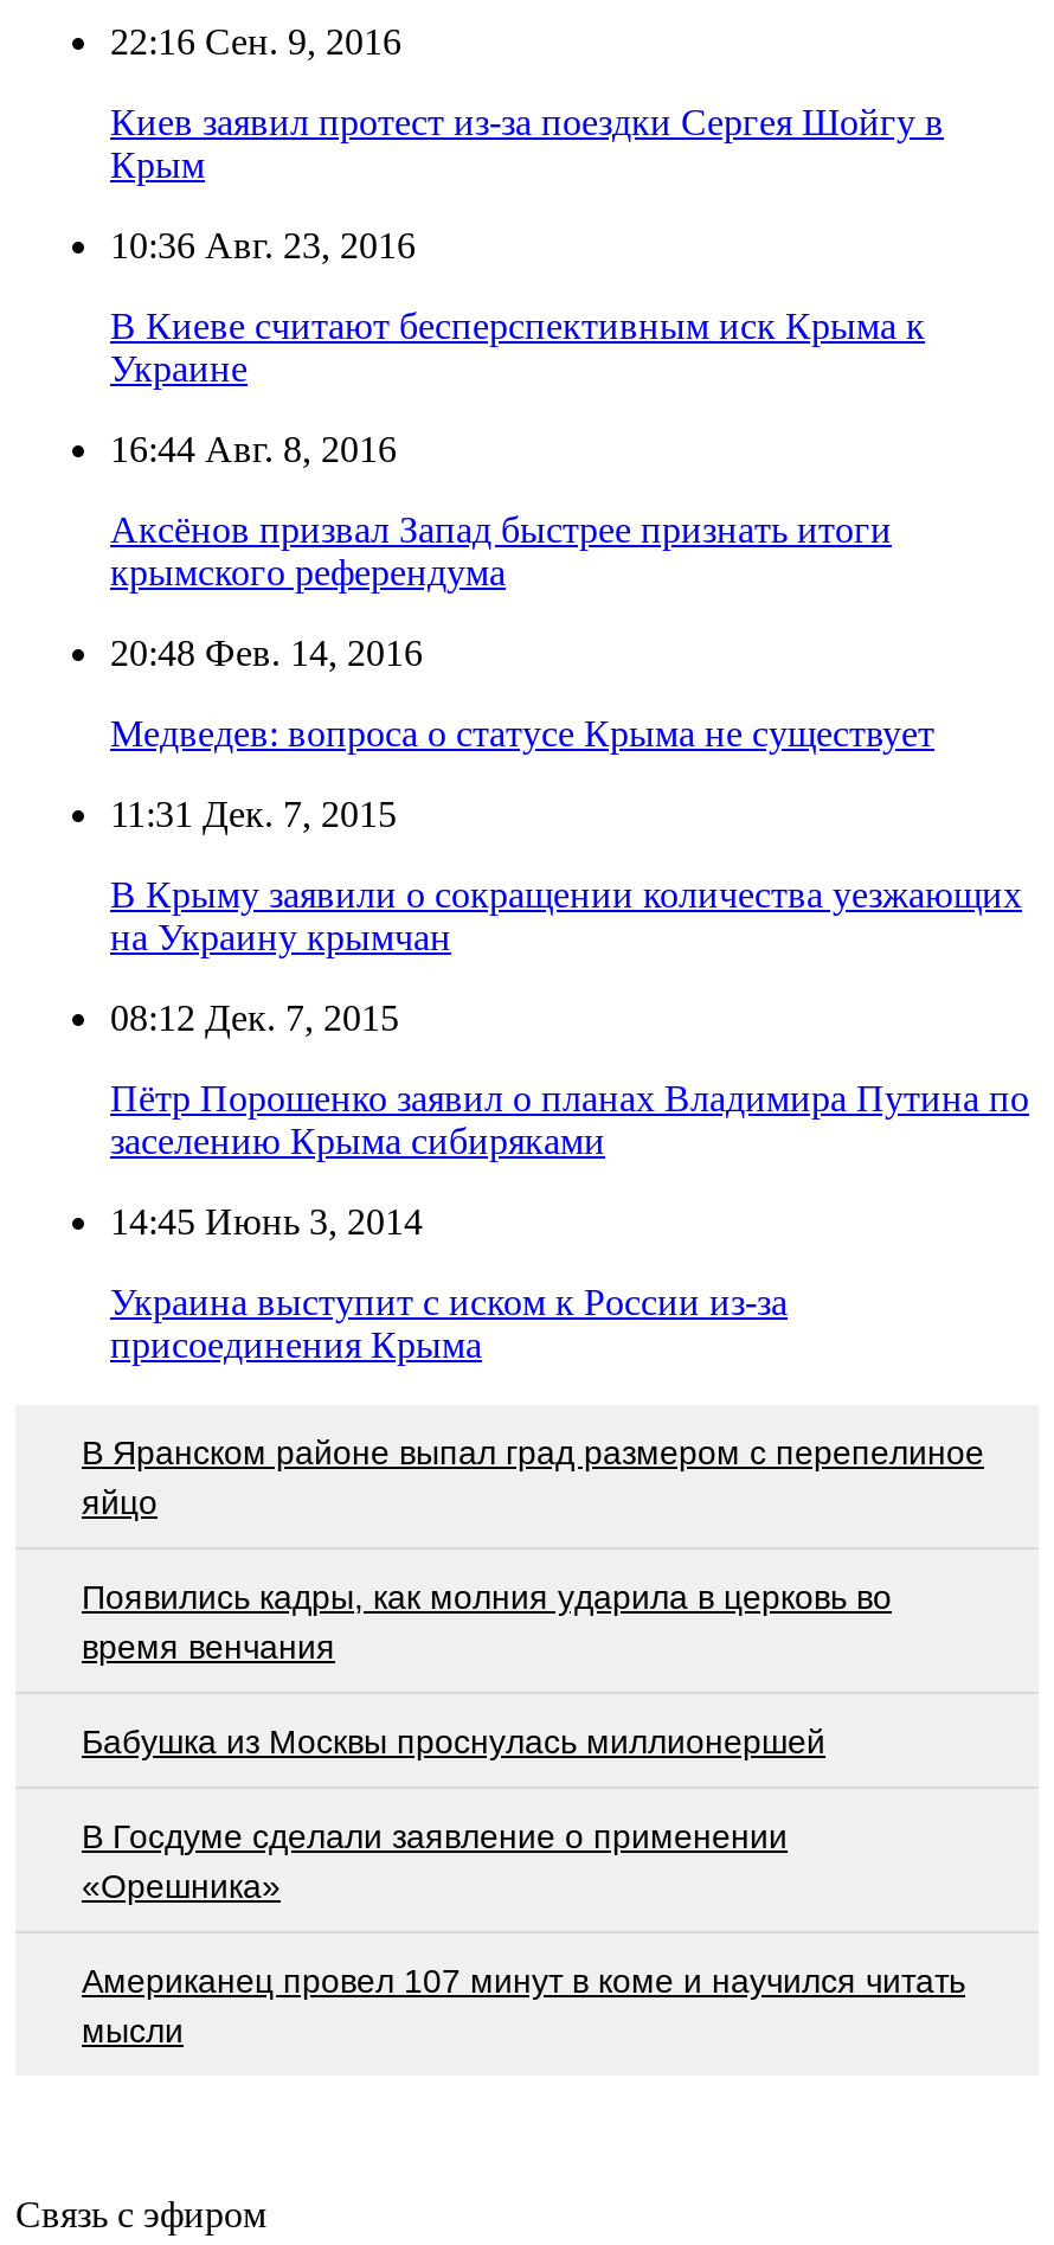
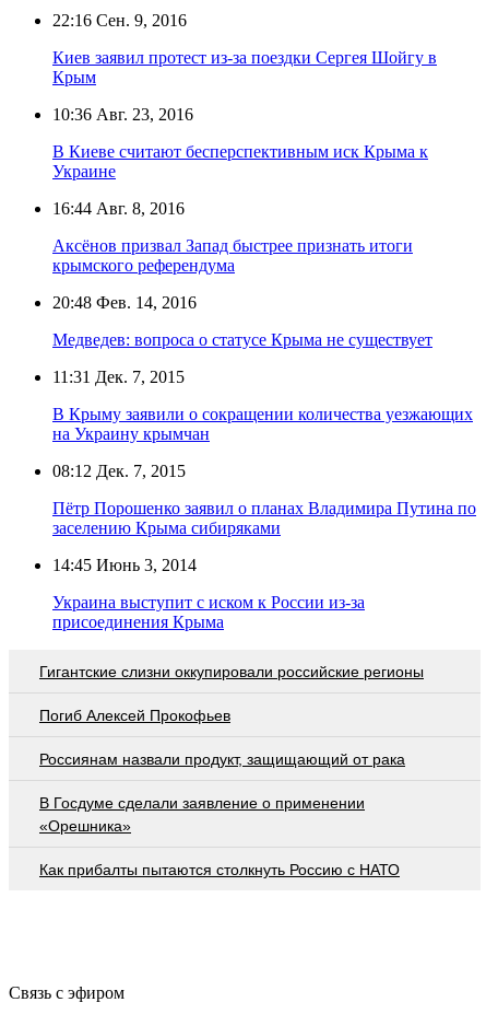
- В Яранском районе выпал град размером с перепелиное
- яйцо
+ Гигантские слизни оккупировали российские регионы

- Появились кадры, как молния ударила в церковь во
- время венчания
+ Погиб Алексей Прокофьев

- Бабушка из Москвы проснулась миллионершей
+ Россиянам назвали продукт, защищающий от рака

- Американец провел 107 минут в коме и научился читать
- мысли
+ Как прибалты пытаются столкнуть Россию с НАТО
